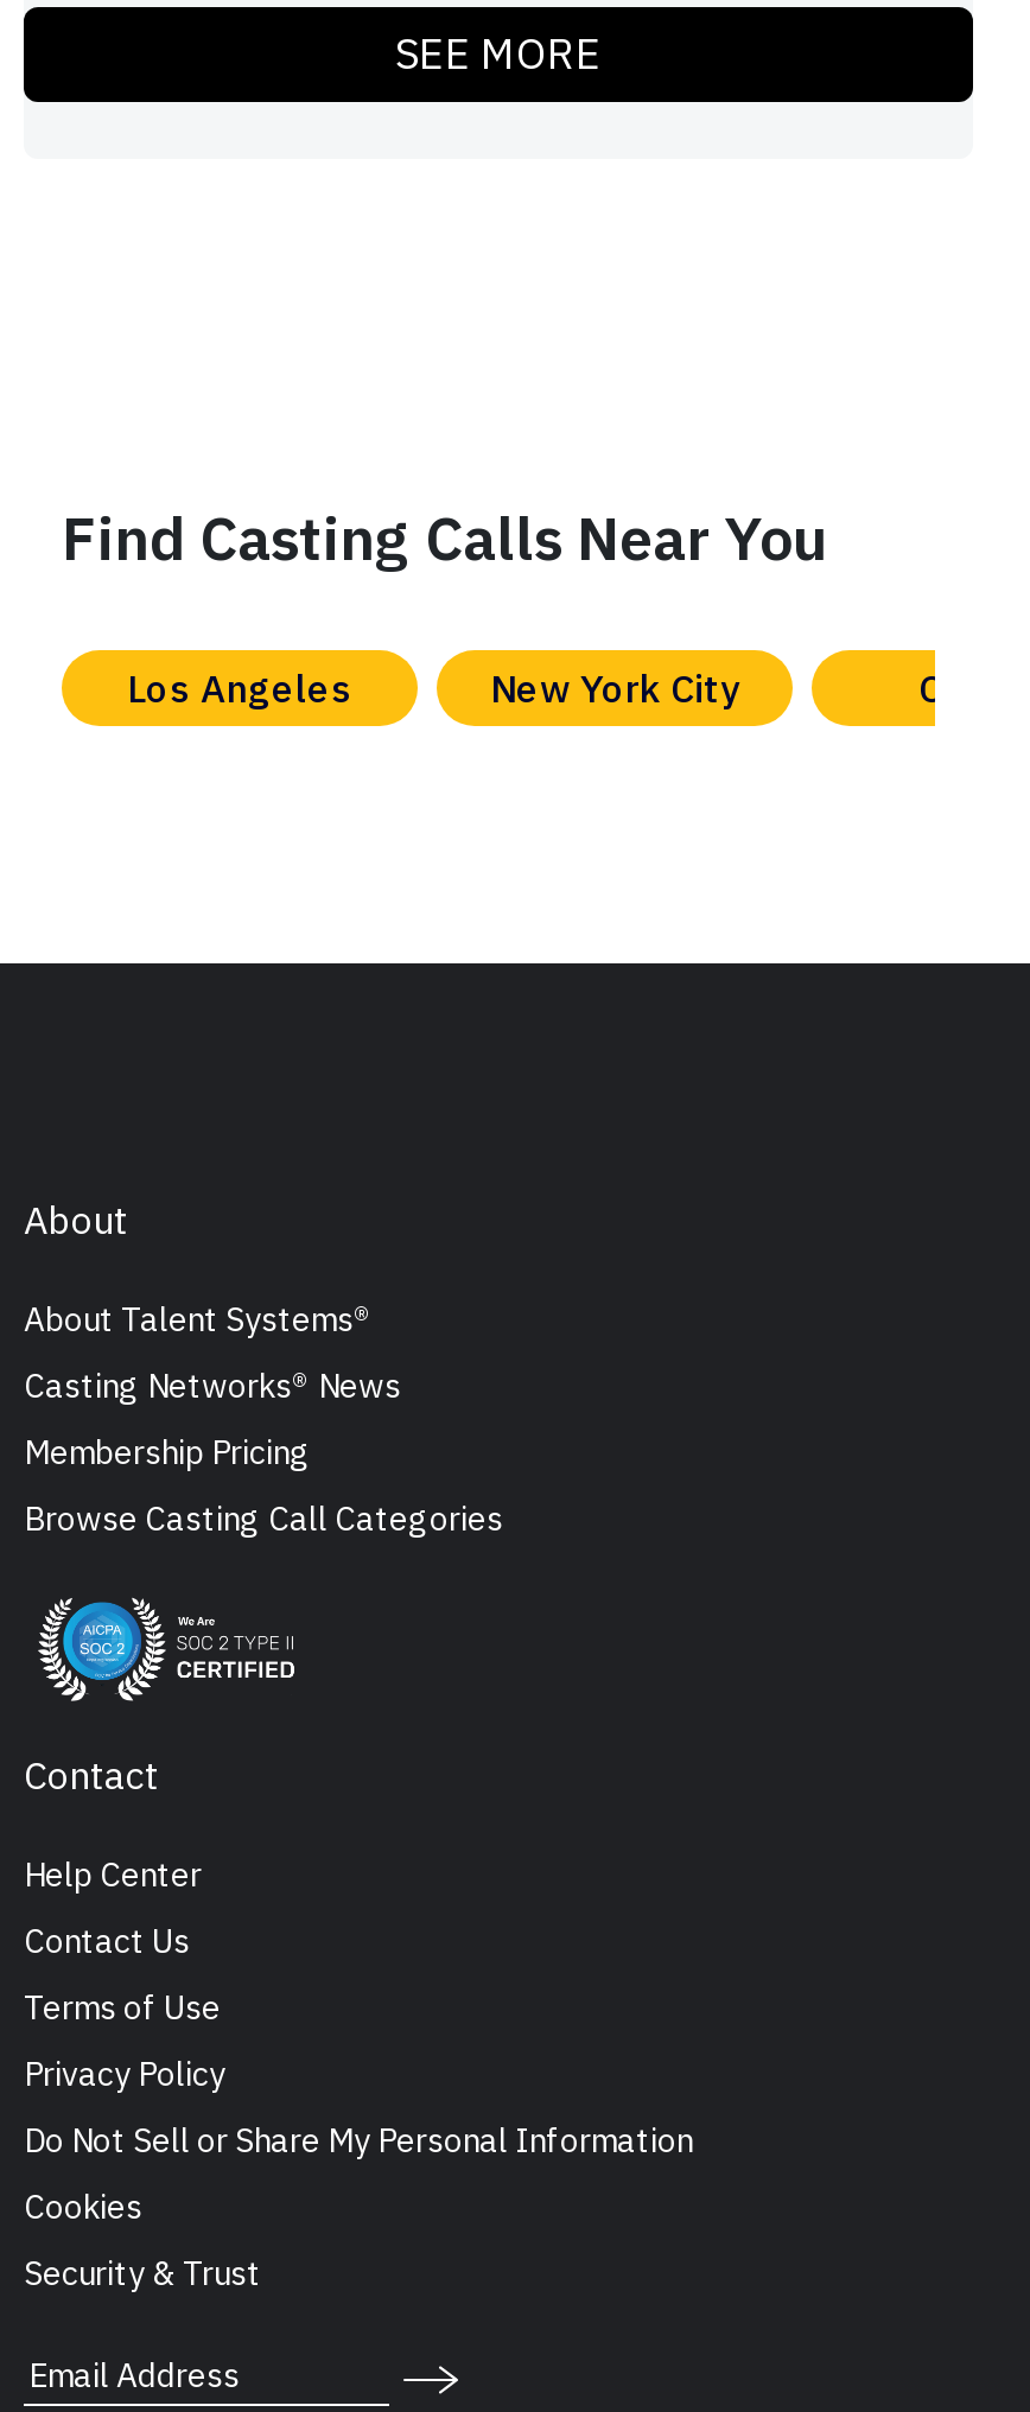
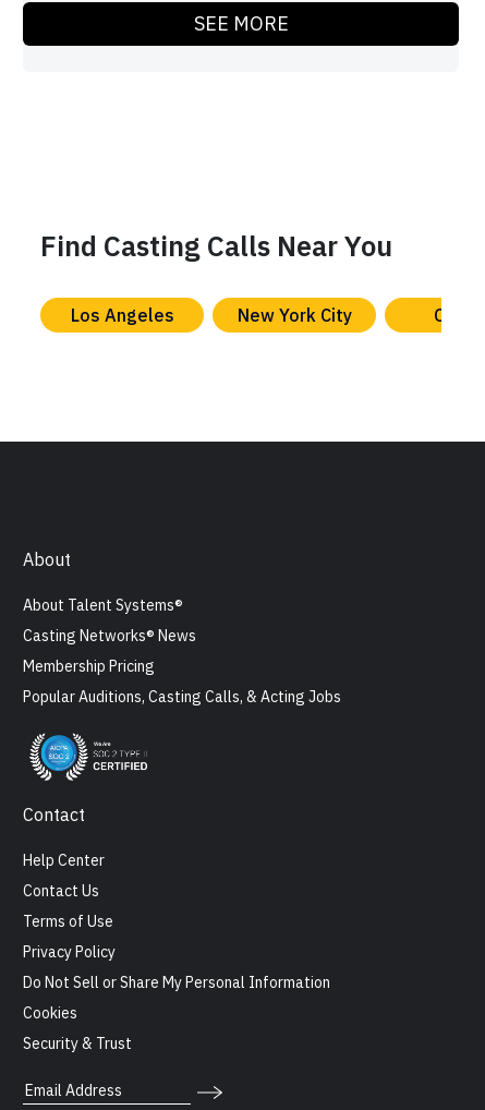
- Browse Casting Call Categories
+ Popular Auditions, Casting Calls, & Acting Jobs
